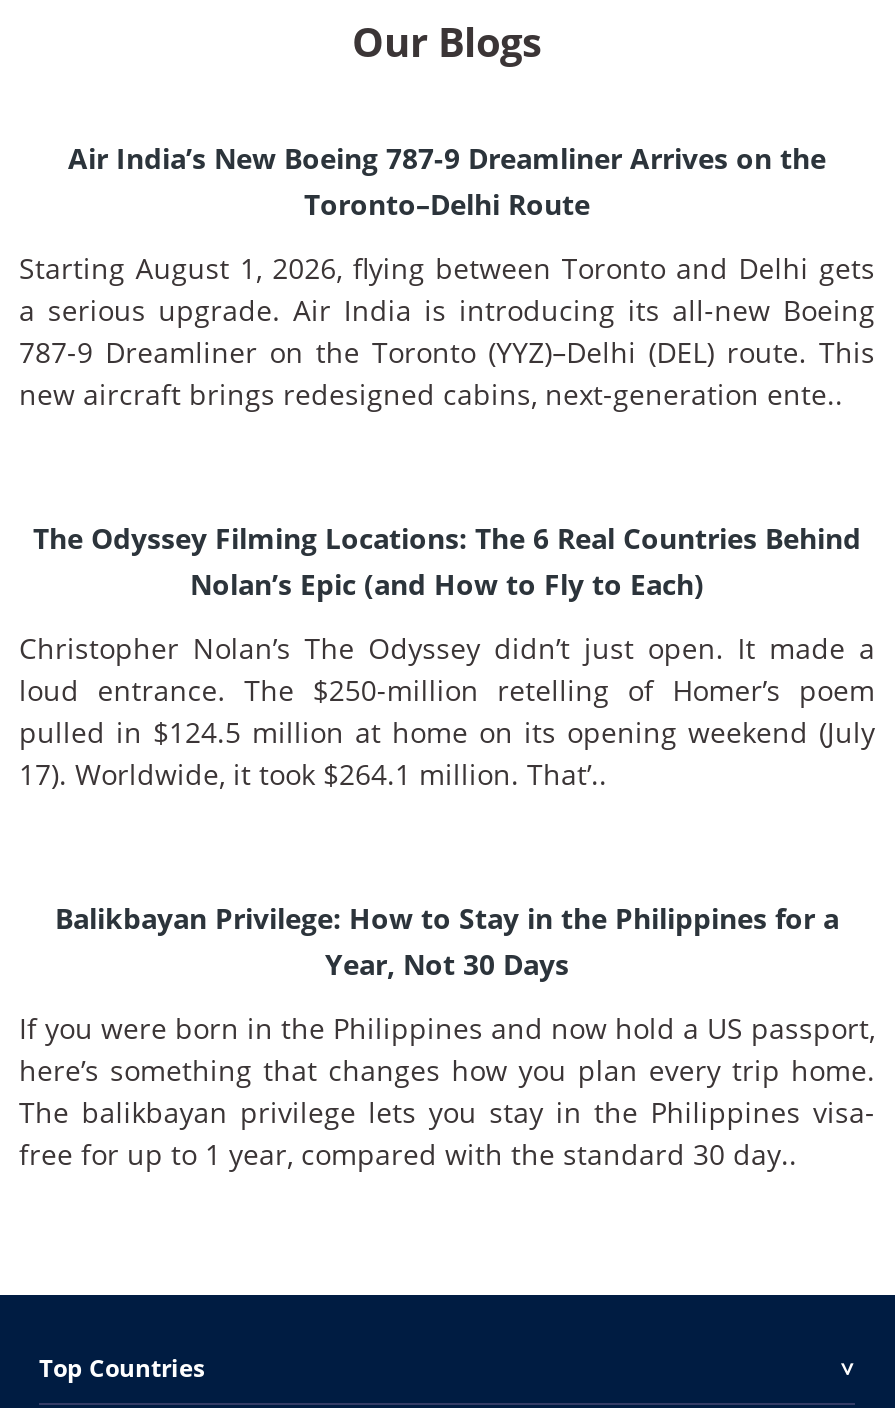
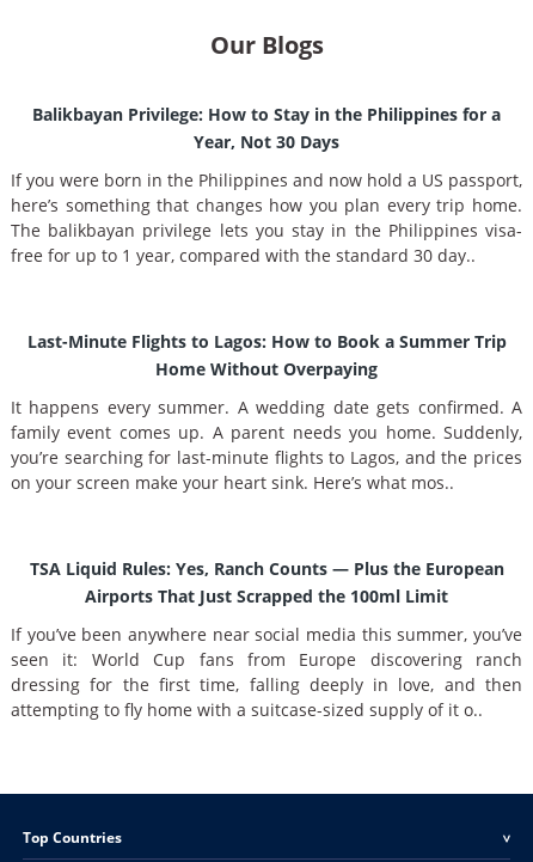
- Air India’s New Boeing 787-9 Dreamliner Arrives on the
- Toronto–Delhi Route
- Starting August 1, 2026, flying between Toronto and Delhi gets
- a serious upgrade. Air India is introducing its all-new Boeing
- 787-9 Dreamliner on the Toronto (YYZ)–Delhi (DEL) route. This
- new aircraft brings redesigned cabins, next-generation ente..

- The Odyssey Filming Locations: The 6 Real Countries Behind
- Nolan’s Epic (and How to Fly to Each)
- Christopher Nolan’s The Odyssey didn’t just open. It made a
- loud entrance. The $250-million retelling of Homer’s poem
- pulled in $124.5 million at home on its opening weekend (July
- 17). Worldwide, it took $264.1 million. That’..

moved up: Balikbayan Privilege: How to Stay in the Philippines for a | Year, Not 30 Days | If you were born in the Philippines and now hold a US passport, | here’s something that changes how you plan every trip home. | The balikbayan privilege lets you stay in the Philippines visa- | free for up to 1 year, compared with the standard 30 day..

+ Last-Minute Flights to Lagos: How to Book a Summer Trip
+ Home Without Overpaying
+ It happens every summer. A wedding date gets confirmed. A
+ family event comes up. A parent needs you home. Suddenly,
+ you’re searching for last-minute flights to Lagos, and the prices
+ on your screen make your heart sink. Here’s what mos..

+ TSA Liquid Rules: Yes, Ranch Counts — Plus the European
+ Airports That Just Scrapped the 100ml Limit
+ If you’ve been anywhere near social media this summer, you’ve
+ seen it: World Cup fans from Europe discovering ranch
+ dressing for the first time, falling deeply in love, and then
+ attempting to fly home with a suitcase-sized supply of it o..
